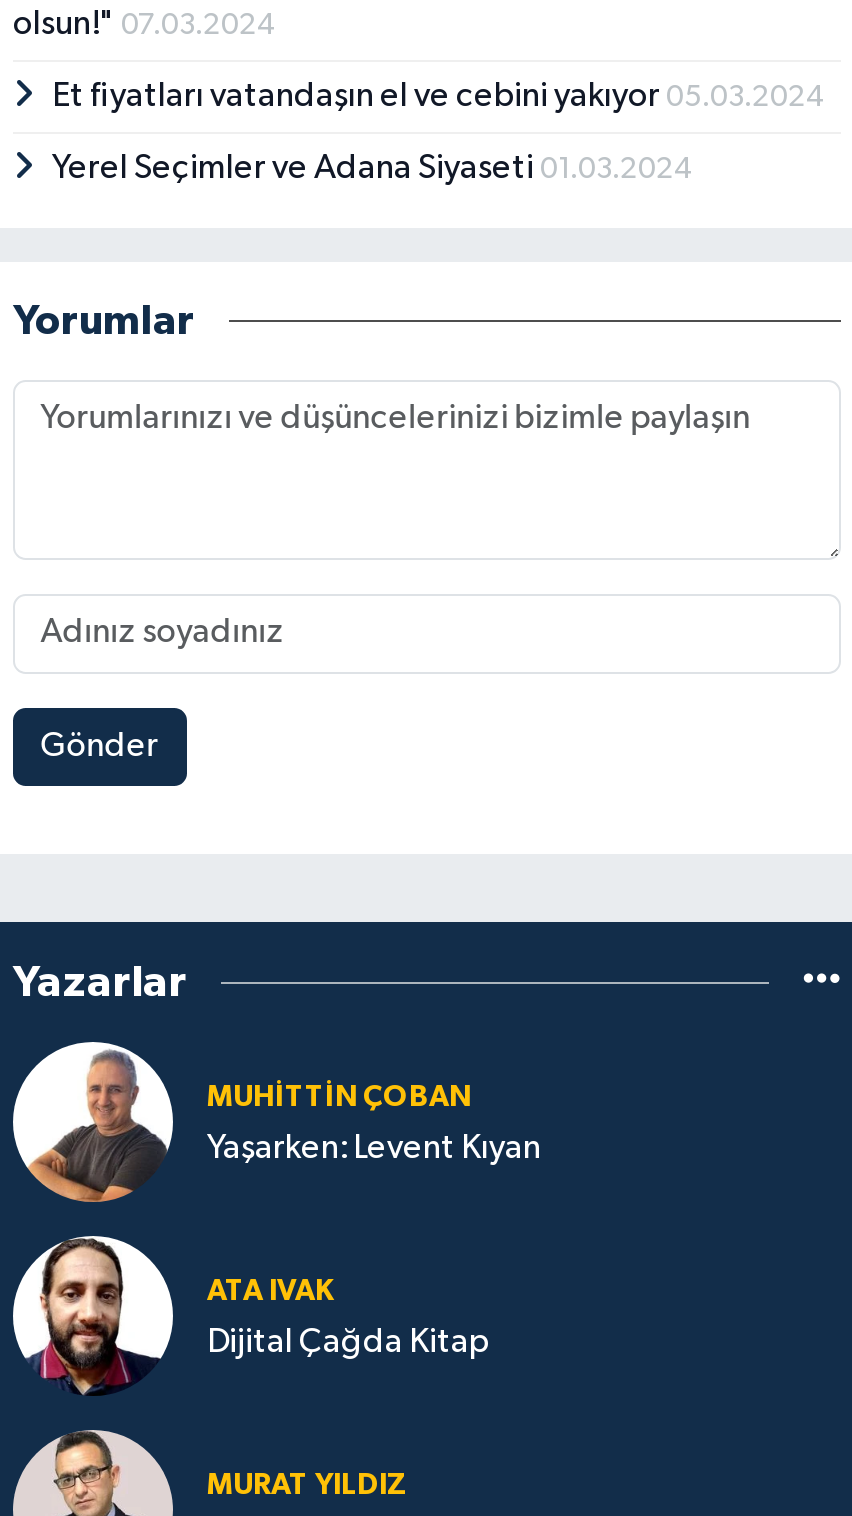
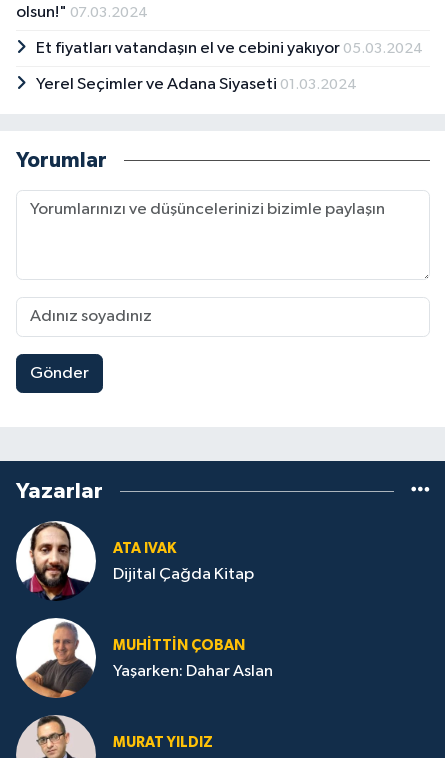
moved down: [image] | MUHITTIN ÇOBAN

- Yaşarken: Levent Kıyan

moved up: [image] | ATA IVAK | Dijital Çağda Kitap

+ Yaşarken: Dahar Aslan
